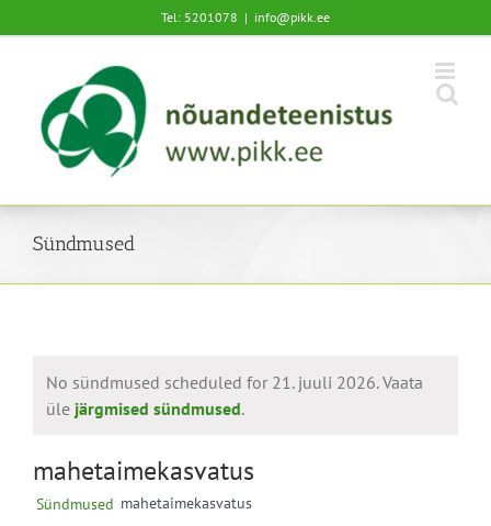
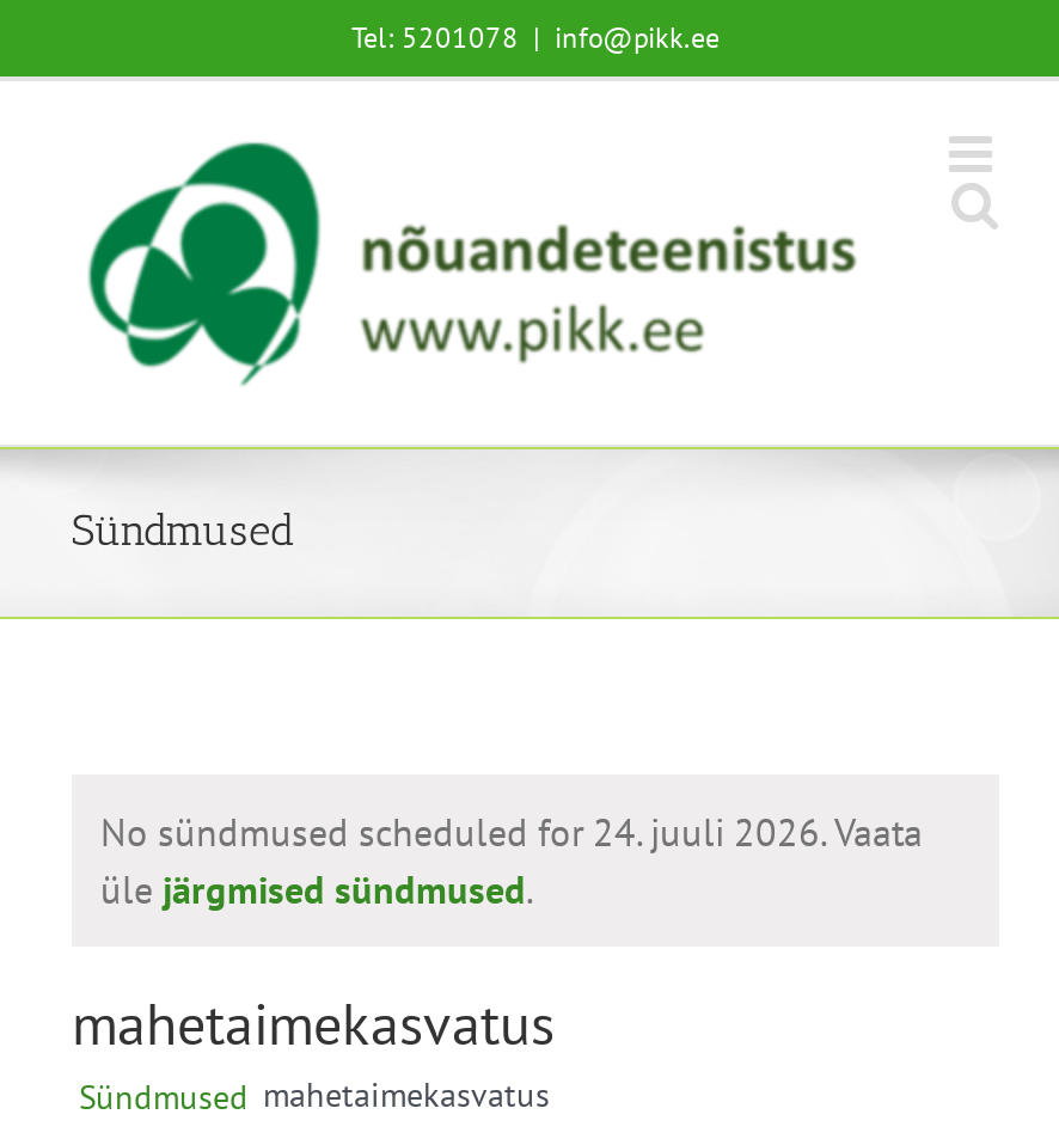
- No sündmused scheduled for 21. juuli 2026. Vaata
+ No sündmused scheduled for 24. juuli 2026. Vaata
